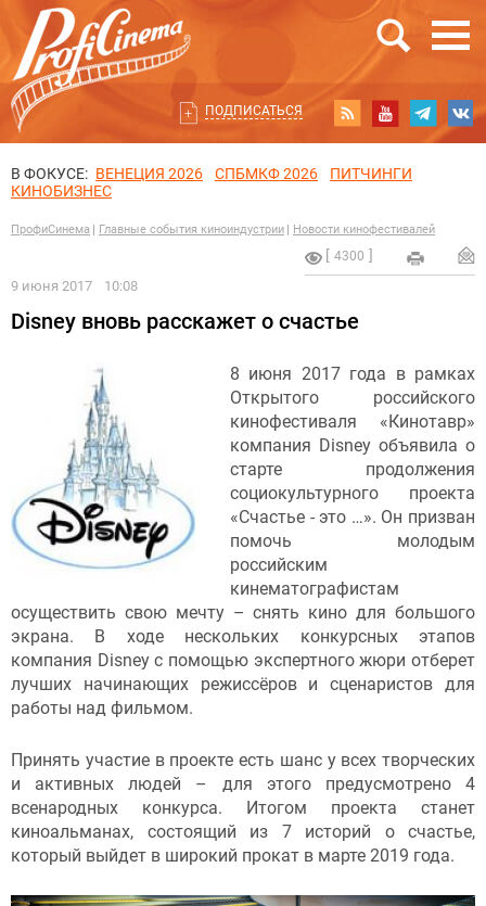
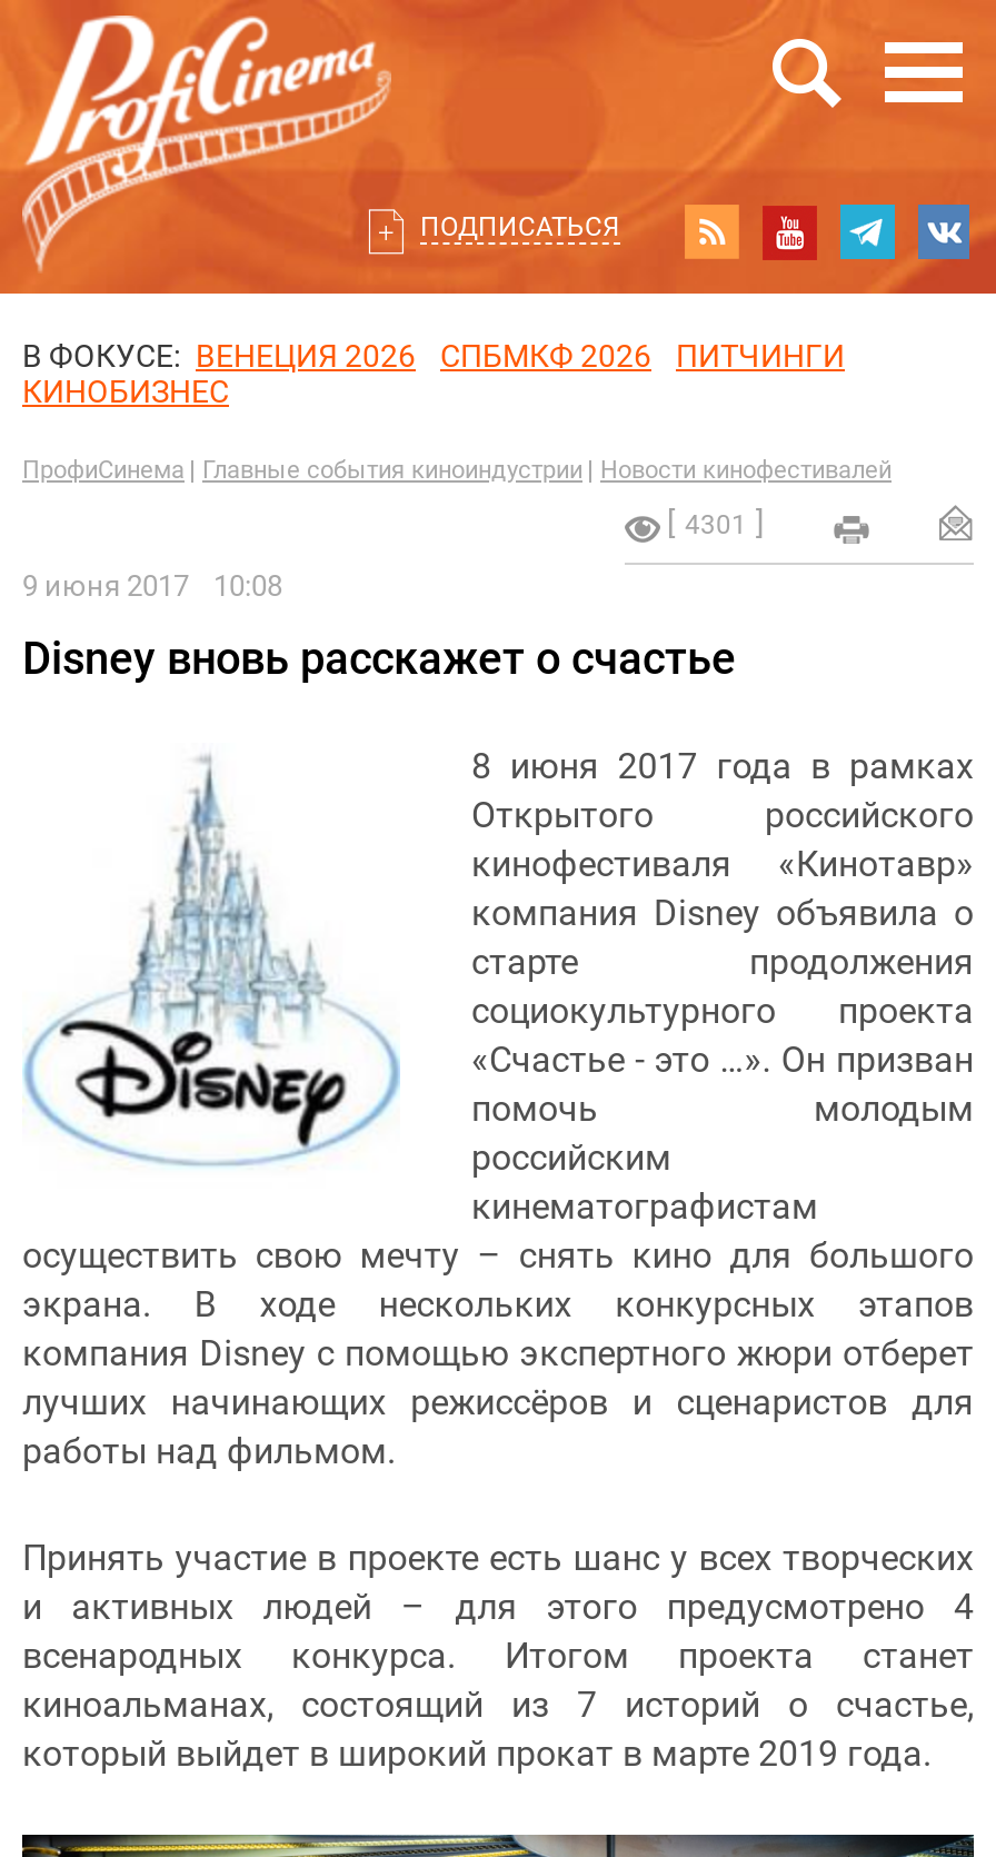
- 4300
+ 4301
